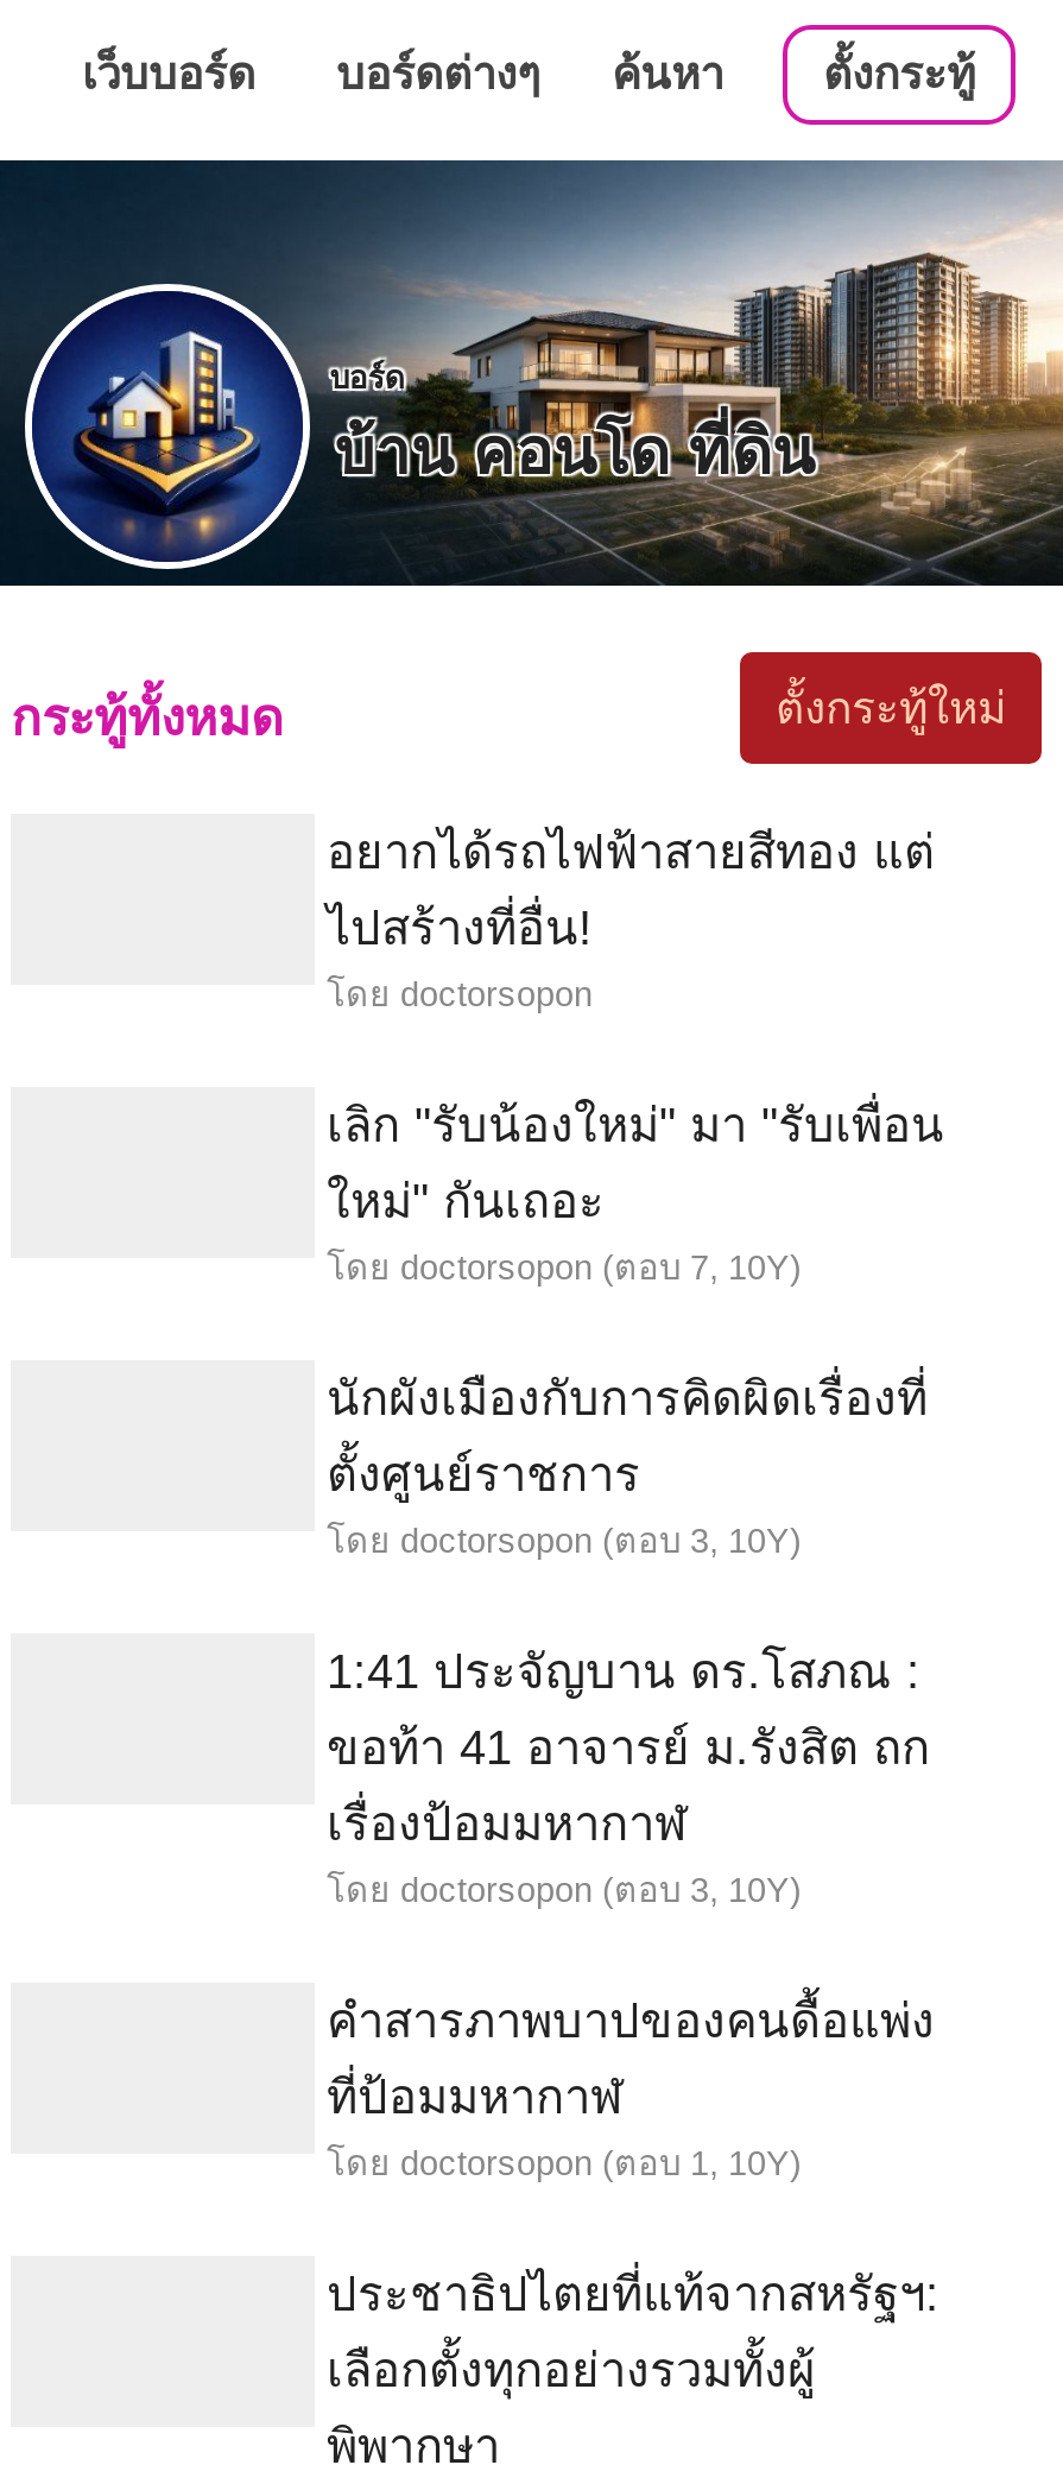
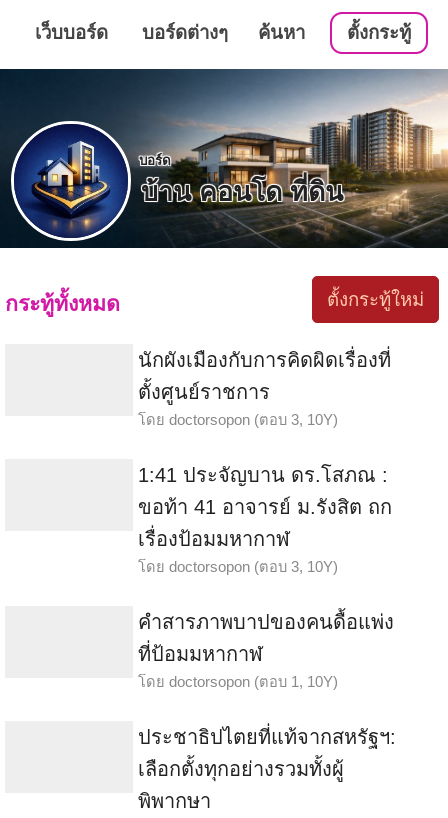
- อยากได้รถไฟฟ้าสายสีทอง แต่
- ไปสร้างที่อื่น!
- โดยdoctorsopon
- เลิก "รับน้องใหม่" มา "รับเพื่อน
- ใหม่" กันเถอะ
- โดยdoctorsopon (ตอบ 7, 10Y)
